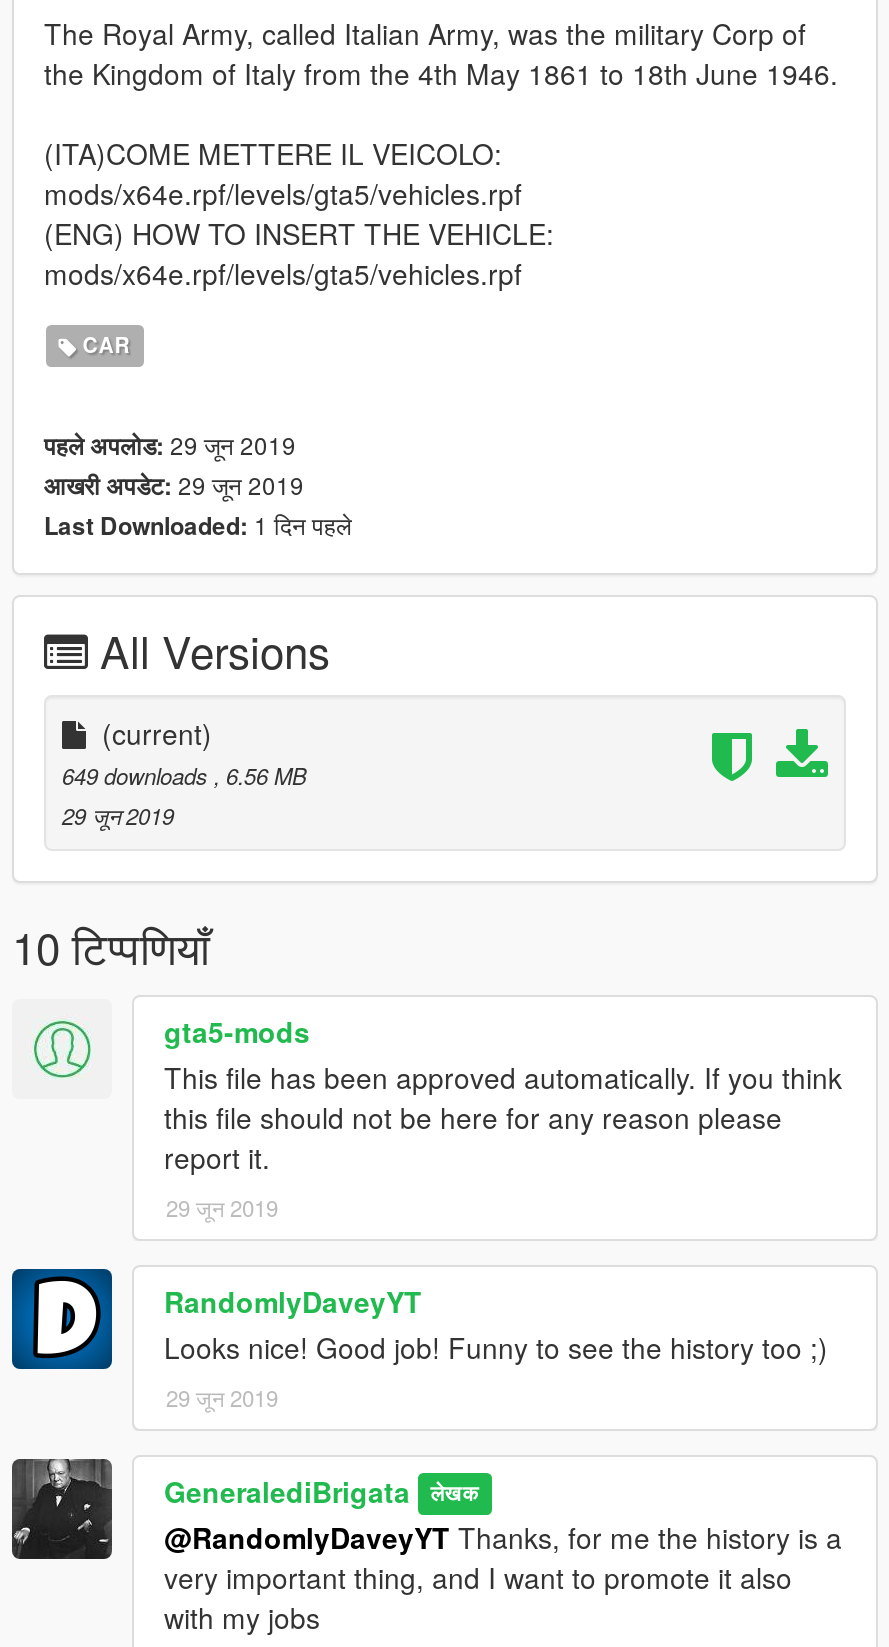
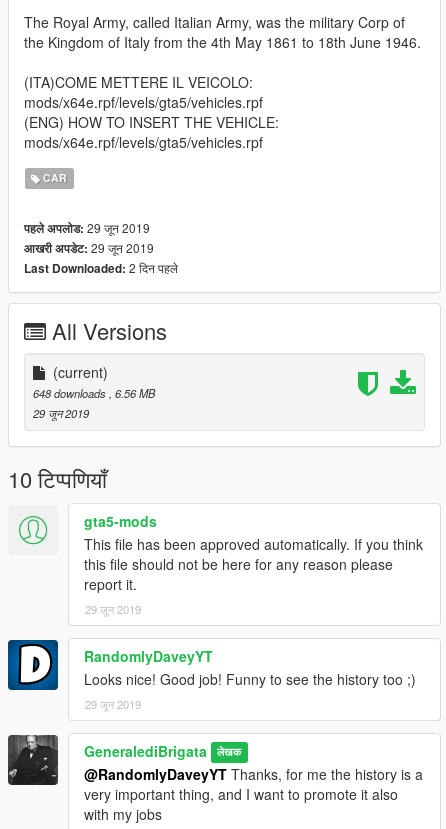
- Last Downloaded: 1 दिन पहले
+ Last Downloaded: 2 दिन पहले

- 649 downloads, 6.56 MB
+ 648 downloads, 6.56 MB
